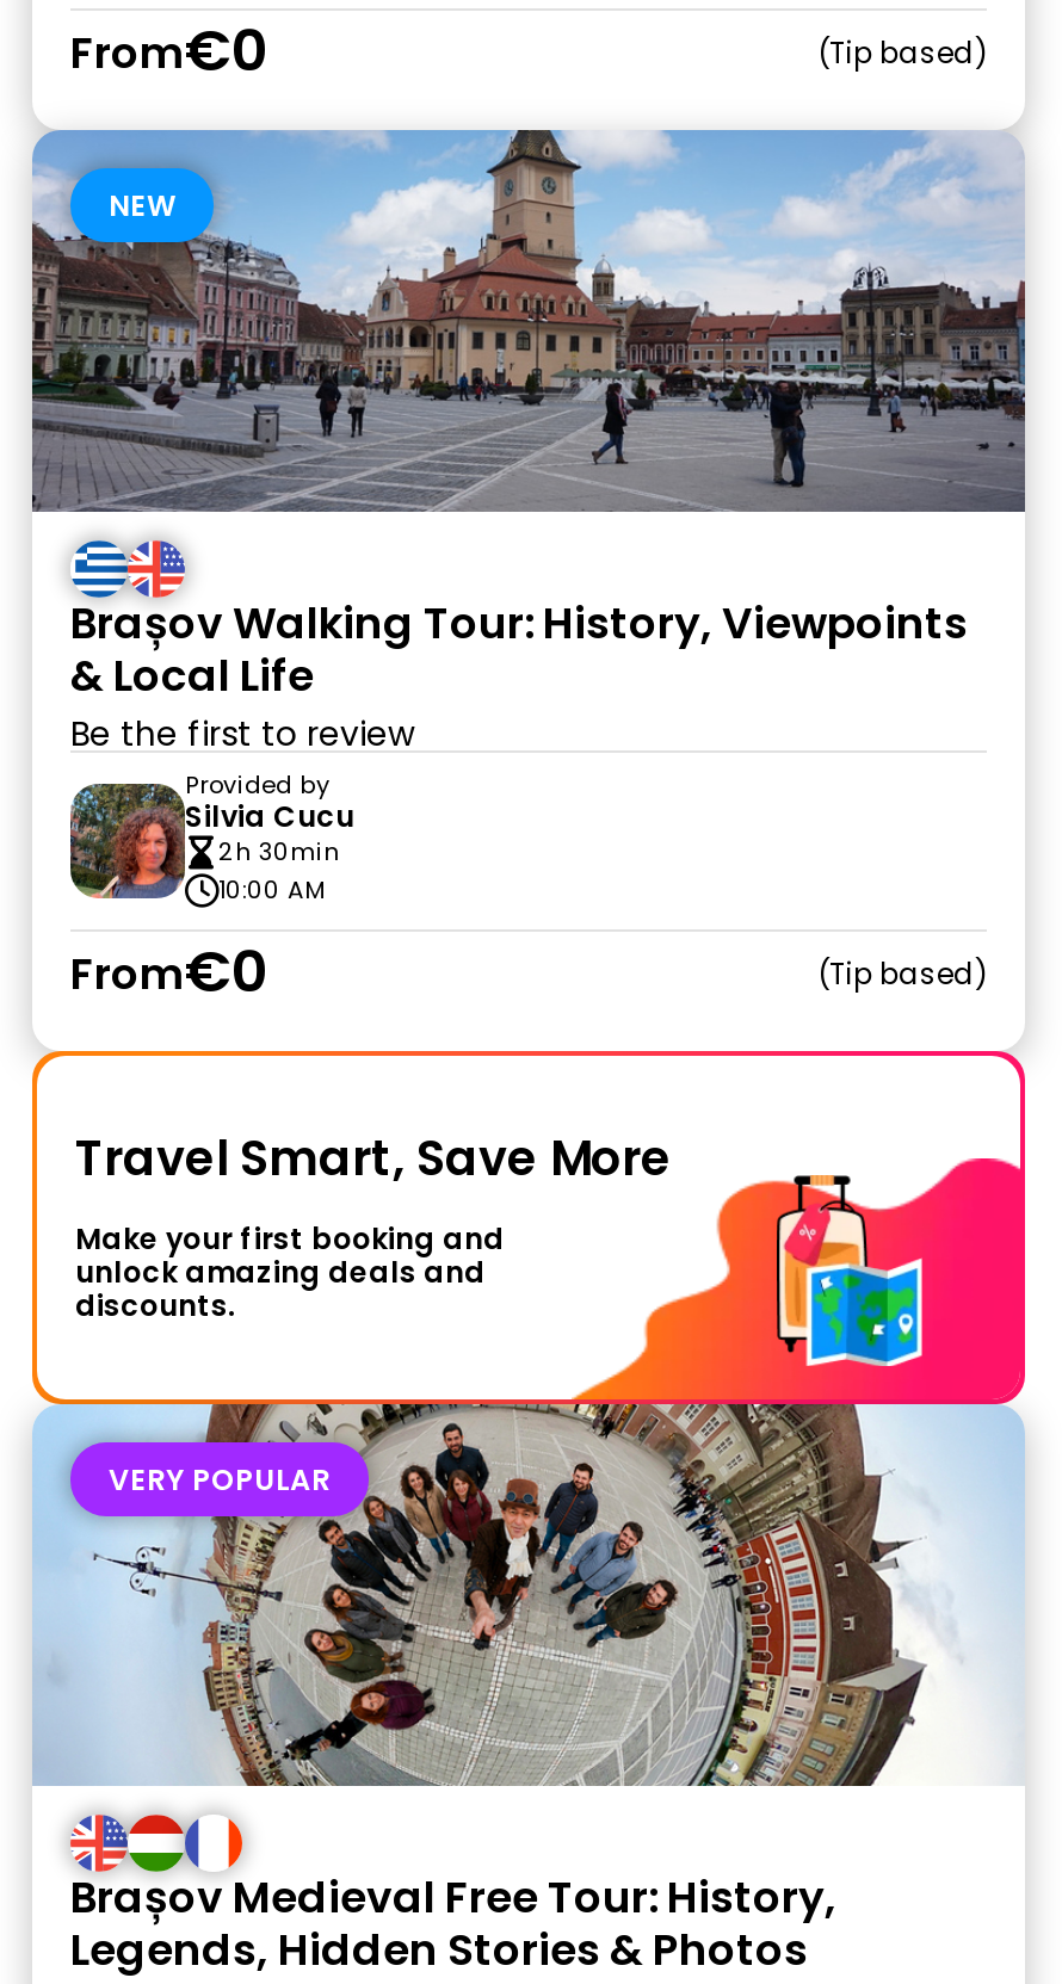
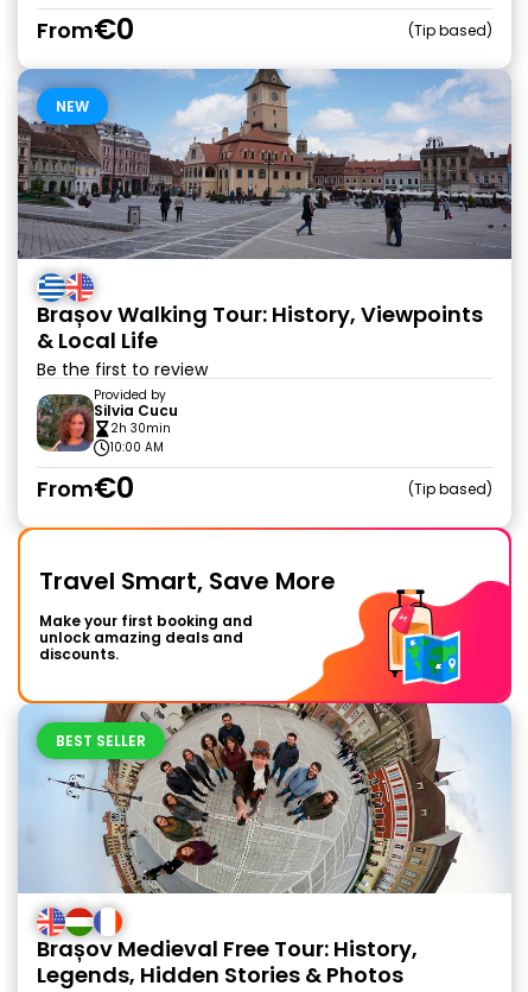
- VERY POPULAR
+ BEST SELLER
